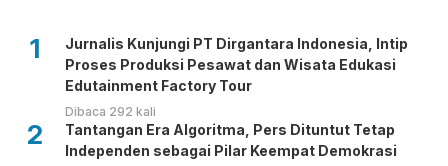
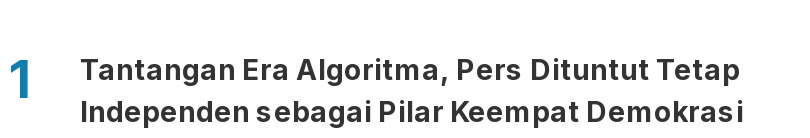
- Jurnalis Kunjungi PT Dirgantara Indonesia, Intip
- Proses Produksi Pesawat dan Wisata Edukasi
- Edutainment Factory Tour
- Dibaca 292 kali
- 2
